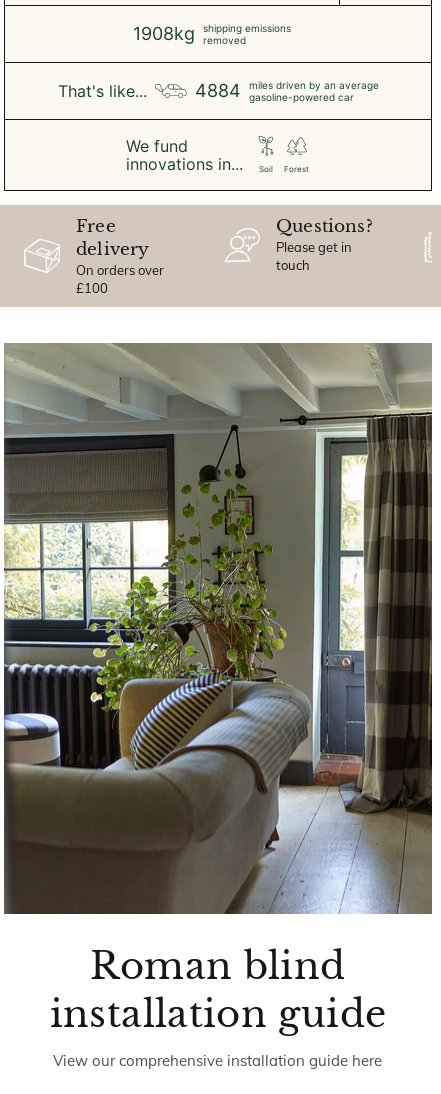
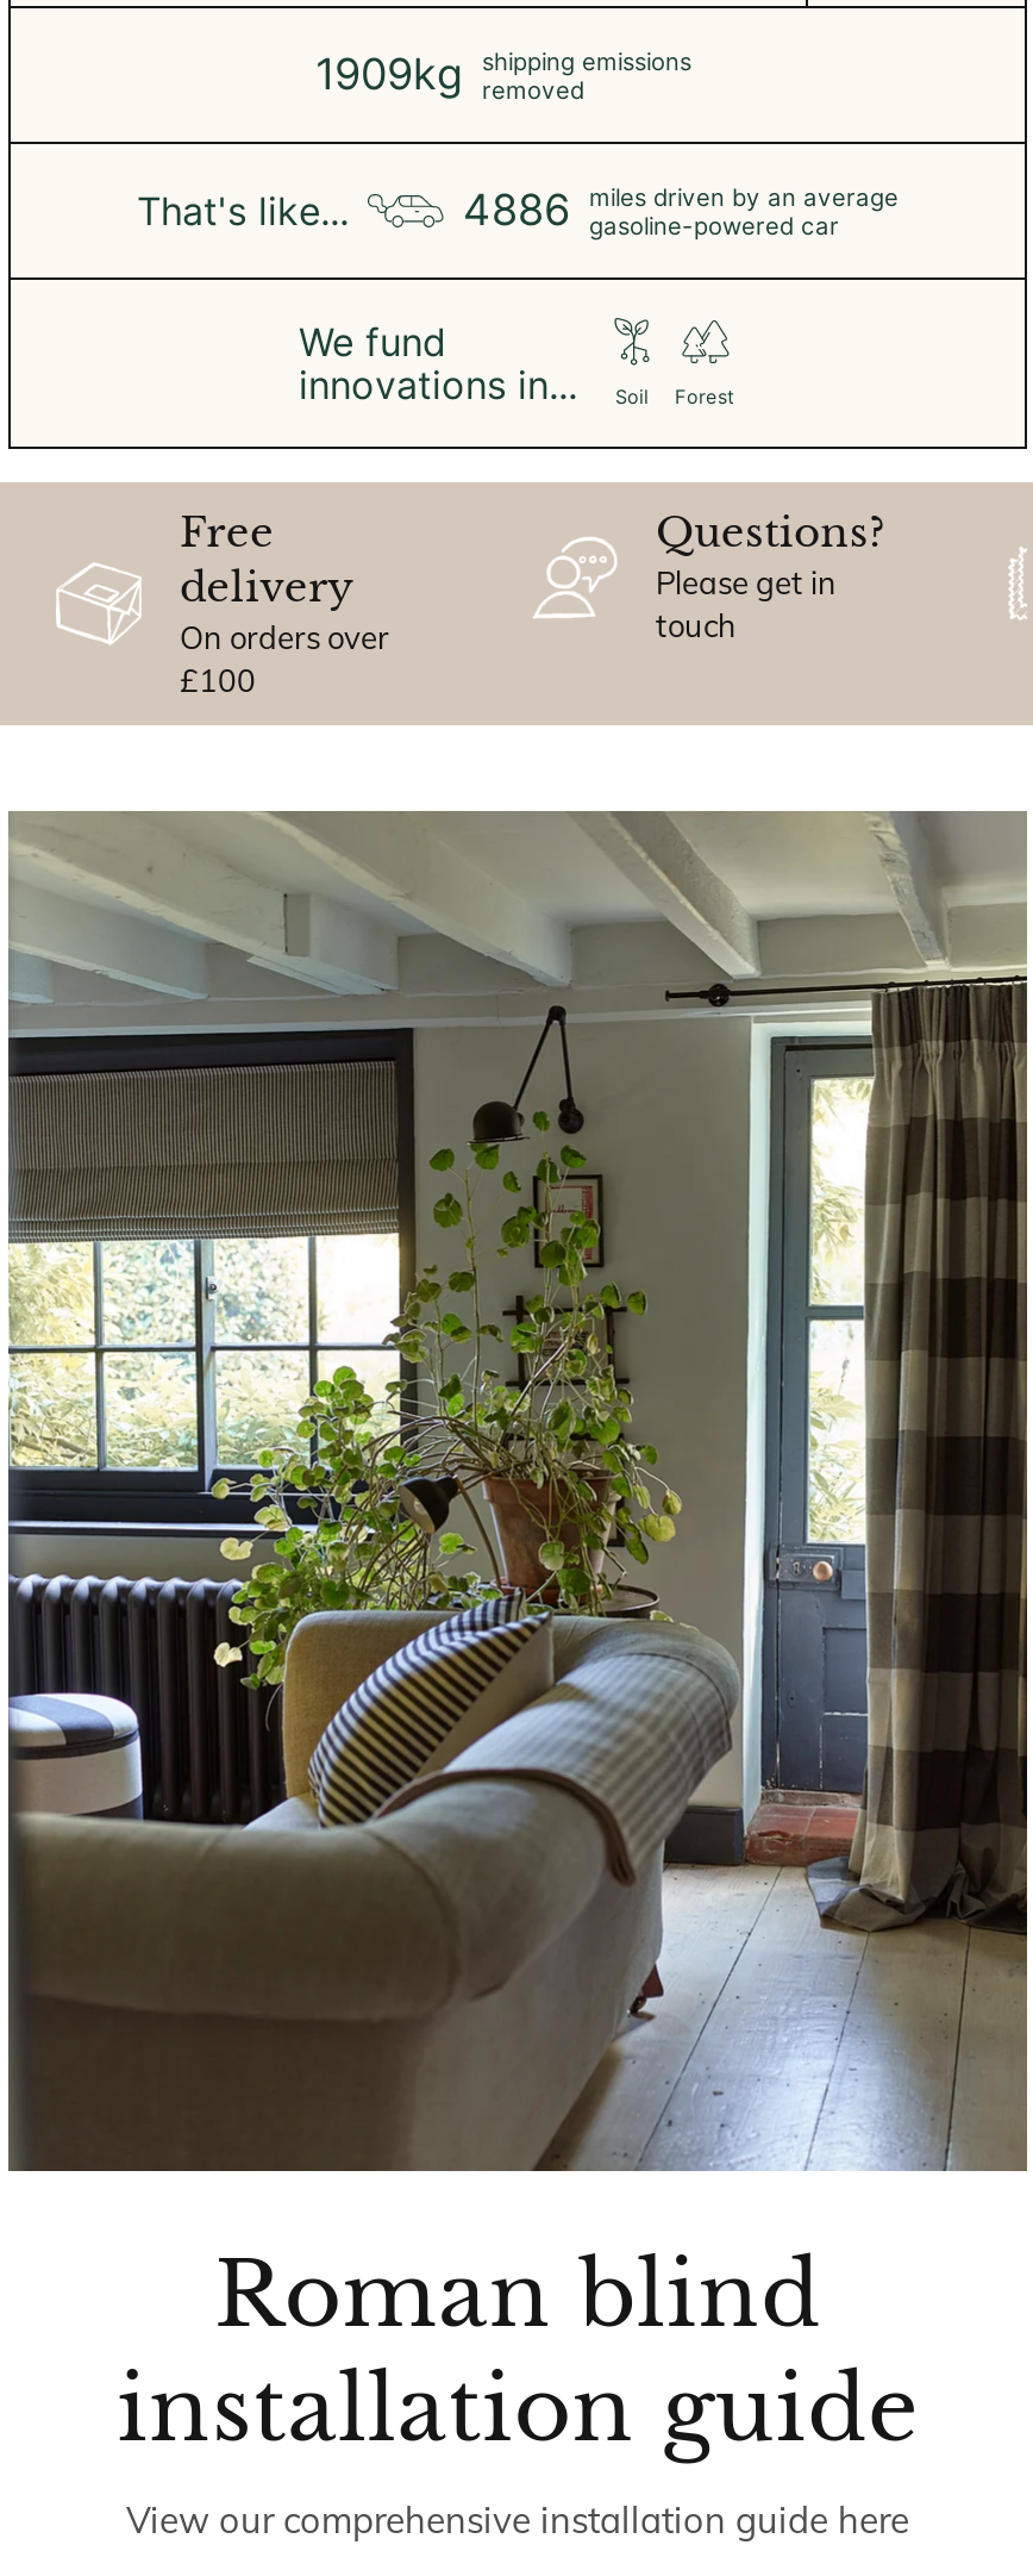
- 1908kg shipping emissions removed
+ 1909kg shipping emissions removed

- 4884 miles driven by an average gasoline-powered car
+ 4886 miles driven by an average gasoline-powered car
